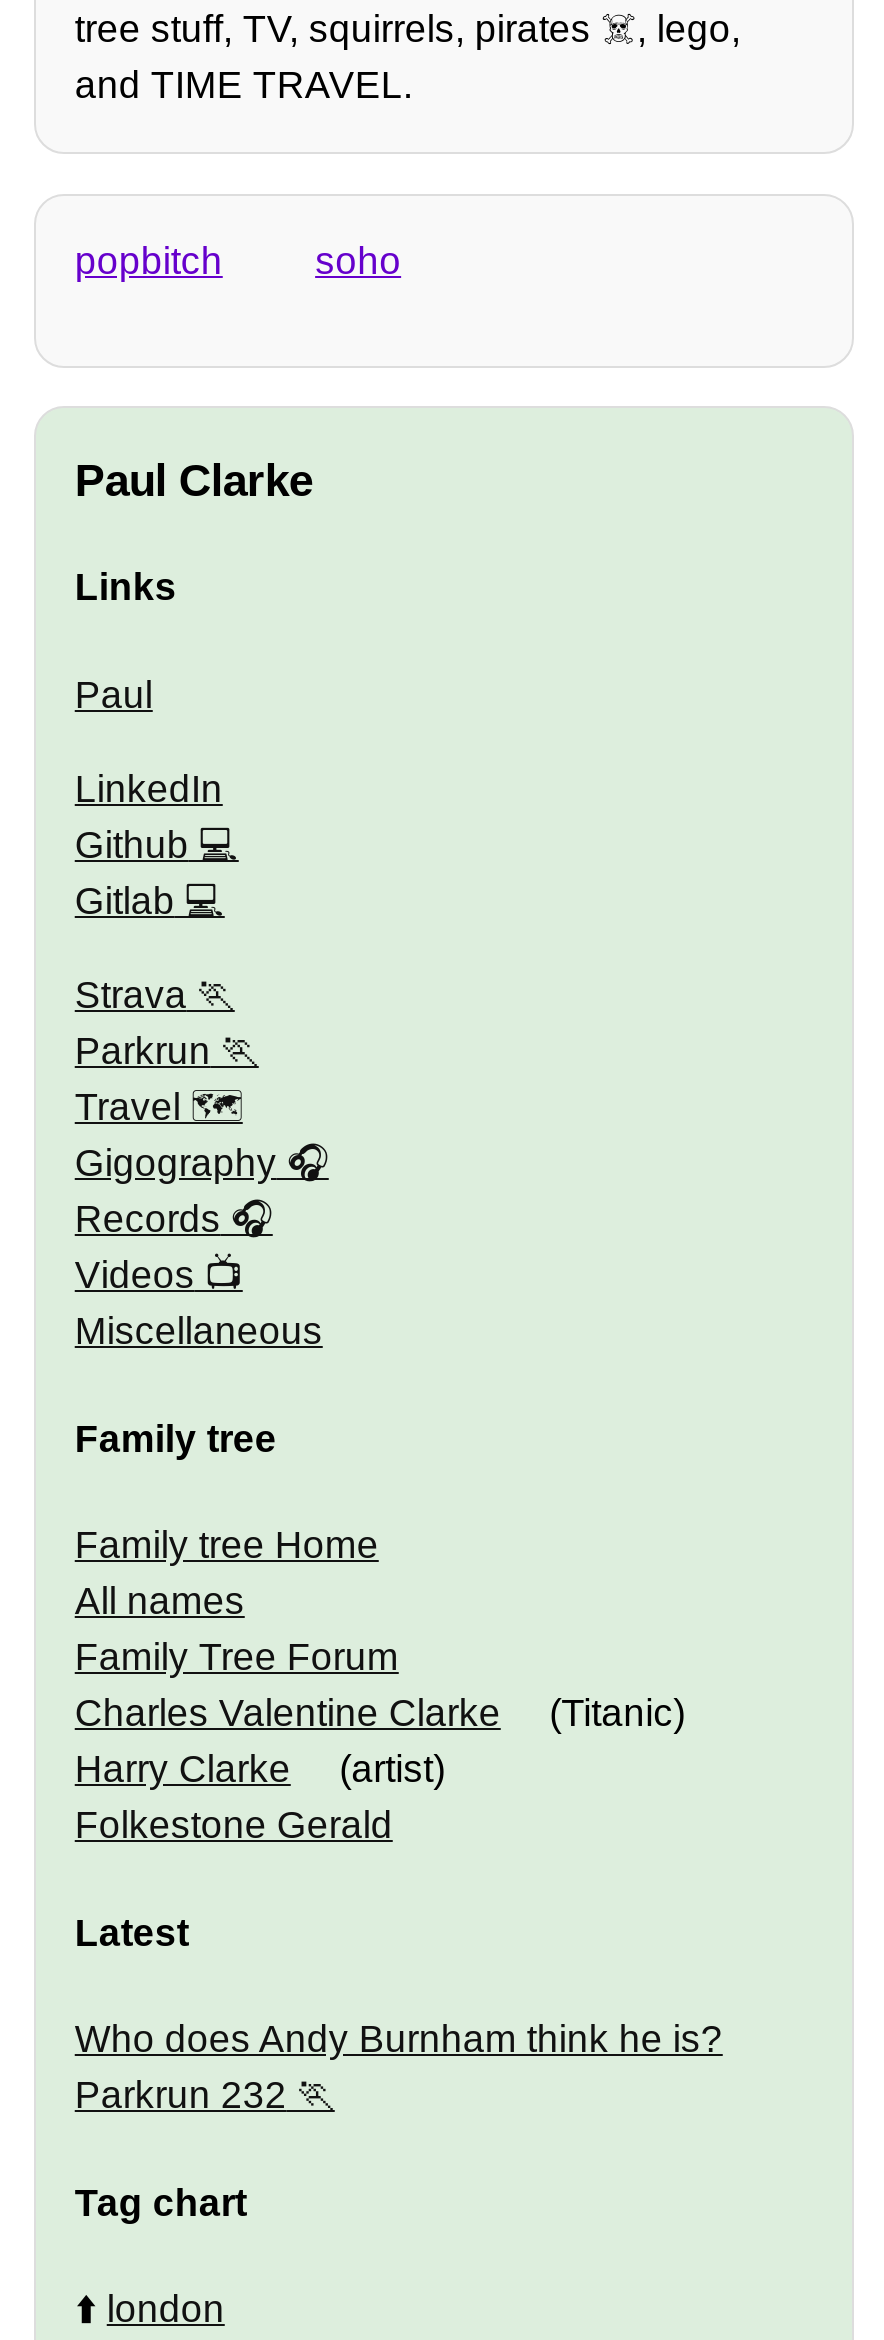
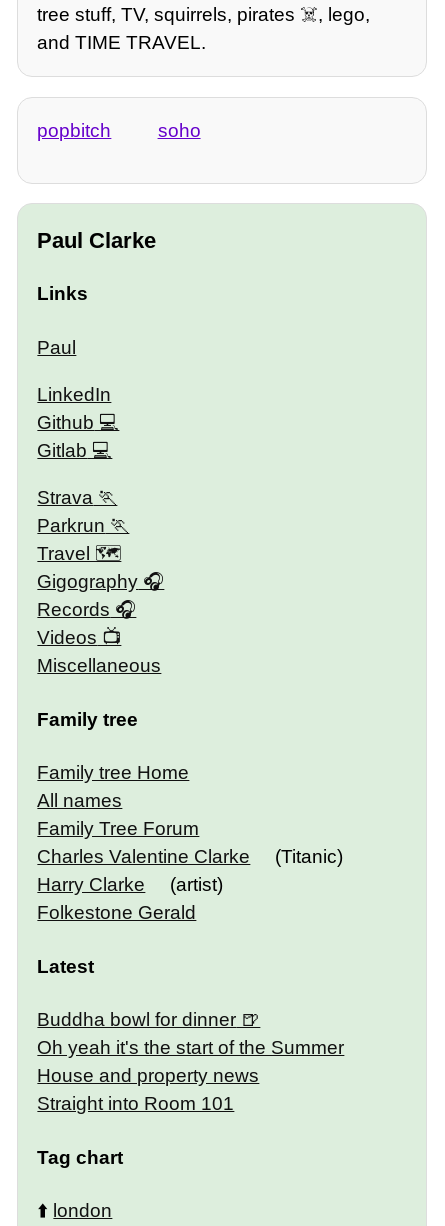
- Who does Andy Burnham think he is?
- Parkrun 232
+ Buddha bowl for dinner
+ Oh yeah it's the start of the Summer
+ House and property news
+ Straight into Room 101
